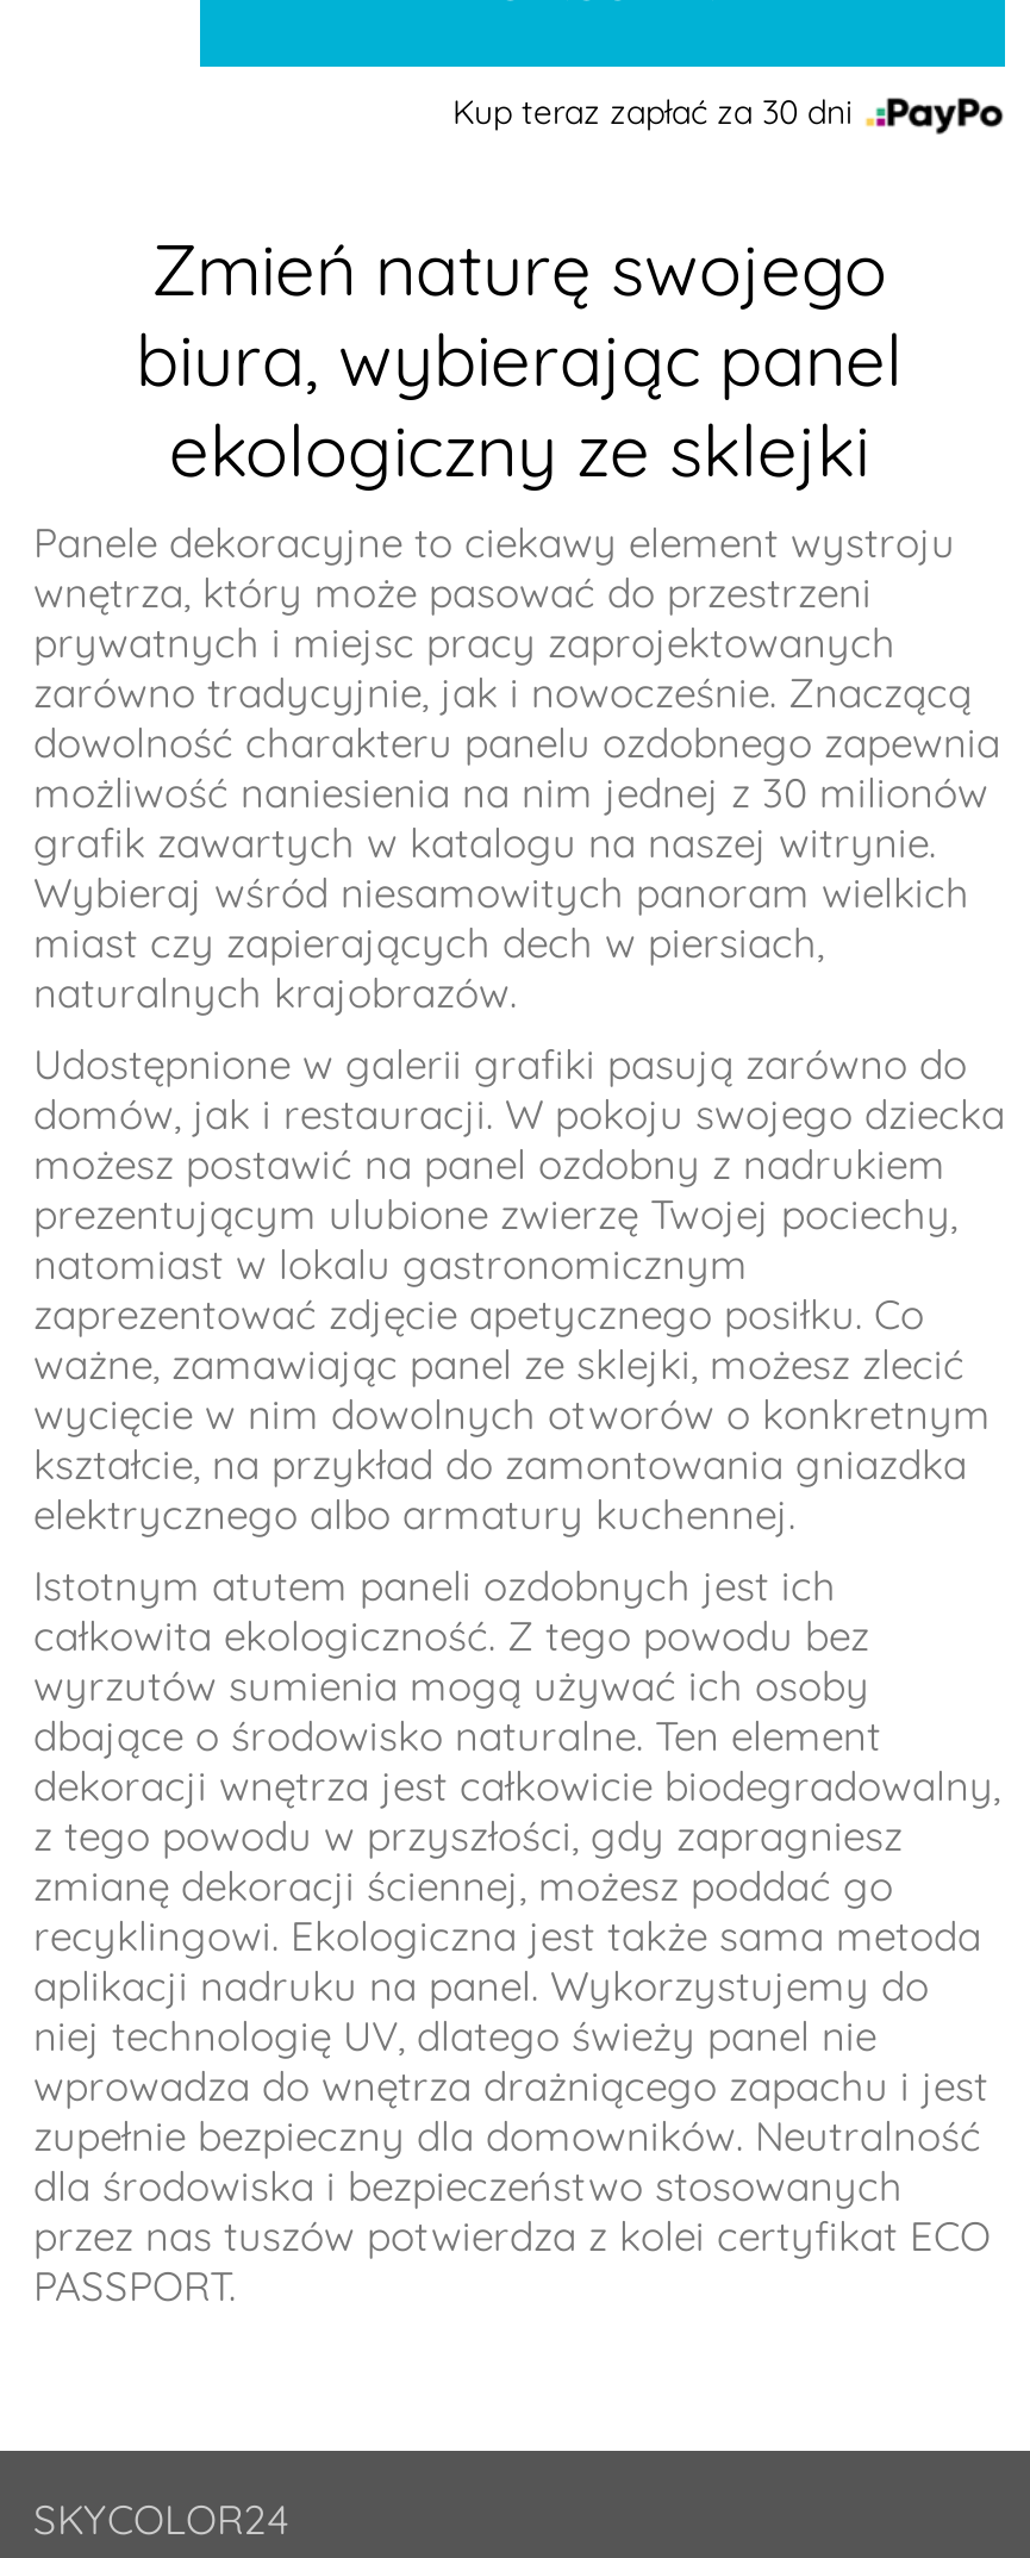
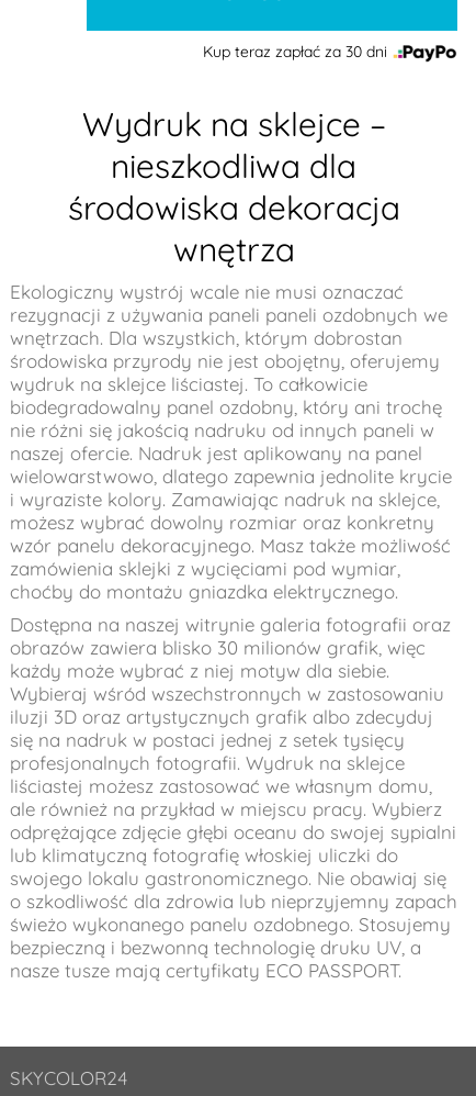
- Zmień naturę swojego
- biura, wybierając panel
- ekologiczny ze sklejki
- Panele dekoracyjne to ciekawy element wystroju
- wnętrza, który może pasować do przestrzeni
- prywatnych i miejsc pracy zaprojektowanych
- zarówno tradycyjnie, jak i nowocześnie. Znaczącą
- dowolność charakteru panelu ozdobnego zapewnia
- możliwość naniesienia na nim jednej z 30 milionów
- grafik zawartych w katalogu na naszej witrynie.
- Wybieraj wśród niesamowitych panoram wielkich
- miast czy zapierających dech w piersiach,
- naturalnych krajobrazów.
- Udostępnione w galerii grafiki pasują zarówno do
- domów, jak i restauracji. W pokoju swojego dziecka
- możesz postawić na panel ozdobny z nadrukiem
- prezentującym ulubione zwierzę Twojej pociechy,
- natomiast w lokalu gastronomicznym
- zaprezentować zdjęcie apetycznego posiłku. Co
- ważne, zamawiając panel ze sklejki, możesz zlecić
- wycięcie w nim dowolnych otworów o konkretnym
- kształcie, na przykład do zamontowania gniazdka
- elektrycznego albo armatury kuchennej.
- Istotnym atutem paneli ozdobnych jest ich
- całkowita ekologiczność. Z tego powodu bez
- wyrzutów sumienia mogą używać ich osoby
- dbające o środowisko naturalne. Ten element
- dekoracji wnętrza jest całkowicie biodegradowalny,
- z tego powodu w przyszłości, gdy zapragniesz
- zmianę dekoracji ściennej, możesz poddać go
- recyklingowi. Ekologiczna jest także sama metoda
- aplikacji nadruku na panel. Wykorzystujemy do
- niej technologię UV, dlatego świeży panel nie
- wprowadza do wnętrza drażniącego zapachu i jest
- zupełnie bezpieczny dla domowników. Neutralność
- dla środowiska i bezpieczeństwo stosowanych
- przez nas tuszów potwierdza z kolei certyfikat ECO
- PASSPORT.
+ Wydruk na sklejce –
+ nieszkodliwa dla
+ środowiska dekoracja
+ wnętrza
+ Ekologiczny wystrój wcale nie musi oznaczać
+ rezygnacji z używania paneli paneli ozdobnych we
+ wnętrzach. Dla wszystkich, którym dobrostan
+ środowiska przyrody nie jest obojętny, oferujemy
+ wydruk na sklejce liściastej. To całkowicie
+ biodegradowalny panel ozdobny, który ani trochę
+ nie różni się jakością nadruku od innych paneli w
+ naszej ofercie. Nadruk jest aplikowany na panel
+ wielowarstwowo, dlatego zapewnia jednolite krycie
+ i wyraziste kolory. Zamawiając nadruk na sklejce,
+ możesz wybrać dowolny rozmiar oraz konkretny
+ wzór panelu dekoracyjnego. Masz także możliwość
+ zamówienia sklejki z wycięciami pod wymiar,
+ choćby do montażu gniazdka elektrycznego.
+ Dostępna na naszej witrynie galeria fotografii oraz
+ obrazów zawiera blisko 30 milionów grafik, więc
+ każdy może wybrać z niej motyw dla siebie.
+ Wybieraj wśród wszechstronnych w zastosowaniu
+ iluzji 3D oraz artystycznych grafik albo zdecyduj
+ się na nadruk w postaci jednej z setek tysięcy
+ profesjonalnych fotografii. Wydruk na sklejce
+ liściastej możesz zastosować we własnym domu,
+ ale również na przykład w miejscu pracy. Wybierz
+ odprężające zdjęcie głębi oceanu do swojej sypialni
+ lub klimatyczną fotografię włoskiej uliczki do
+ swojego lokalu gastronomicznego. Nie obawiaj się
+ o szkodliwość dla zdrowia lub nieprzyjemny zapach
+ świeżo wykonanego panelu ozdobnego. Stosujemy
+ bezpieczną i bezwonną technologię druku UV, a
+ nasze tusze mają certyfikaty ECO PASSPORT.
